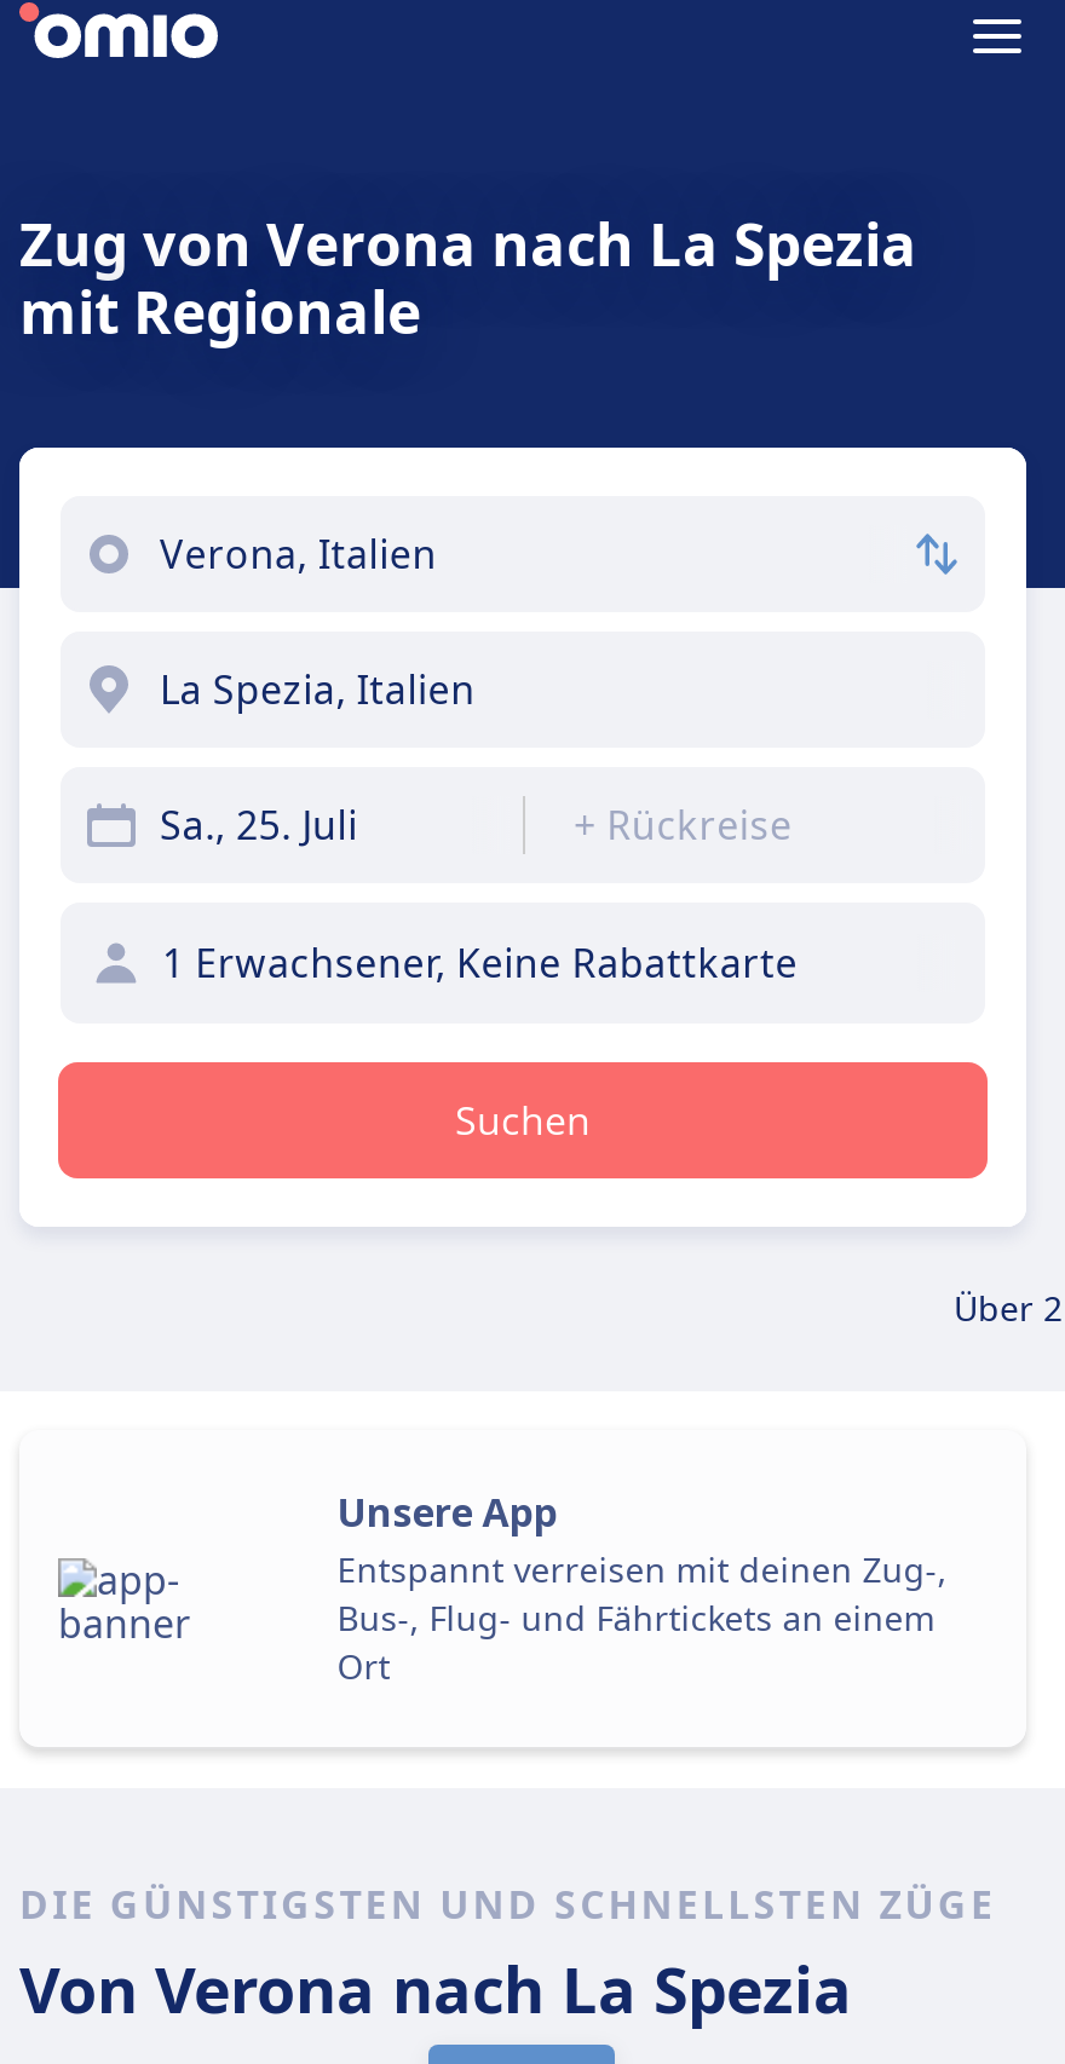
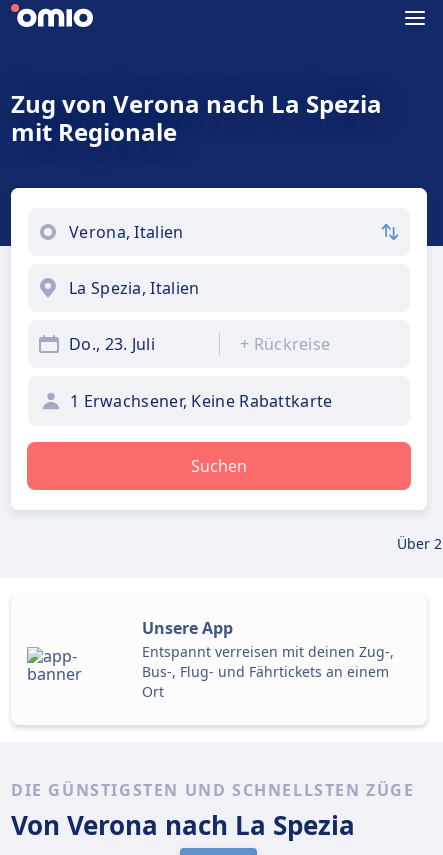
- Sa., 25. Juli
+ Do., 23. Juli
